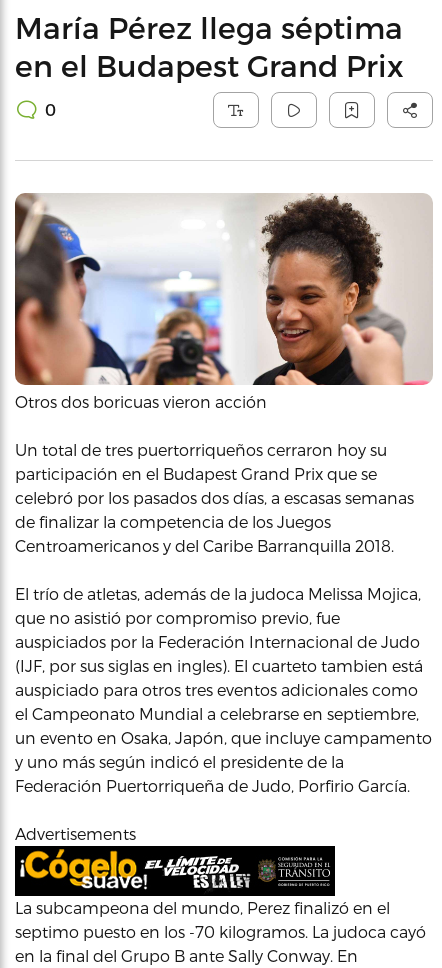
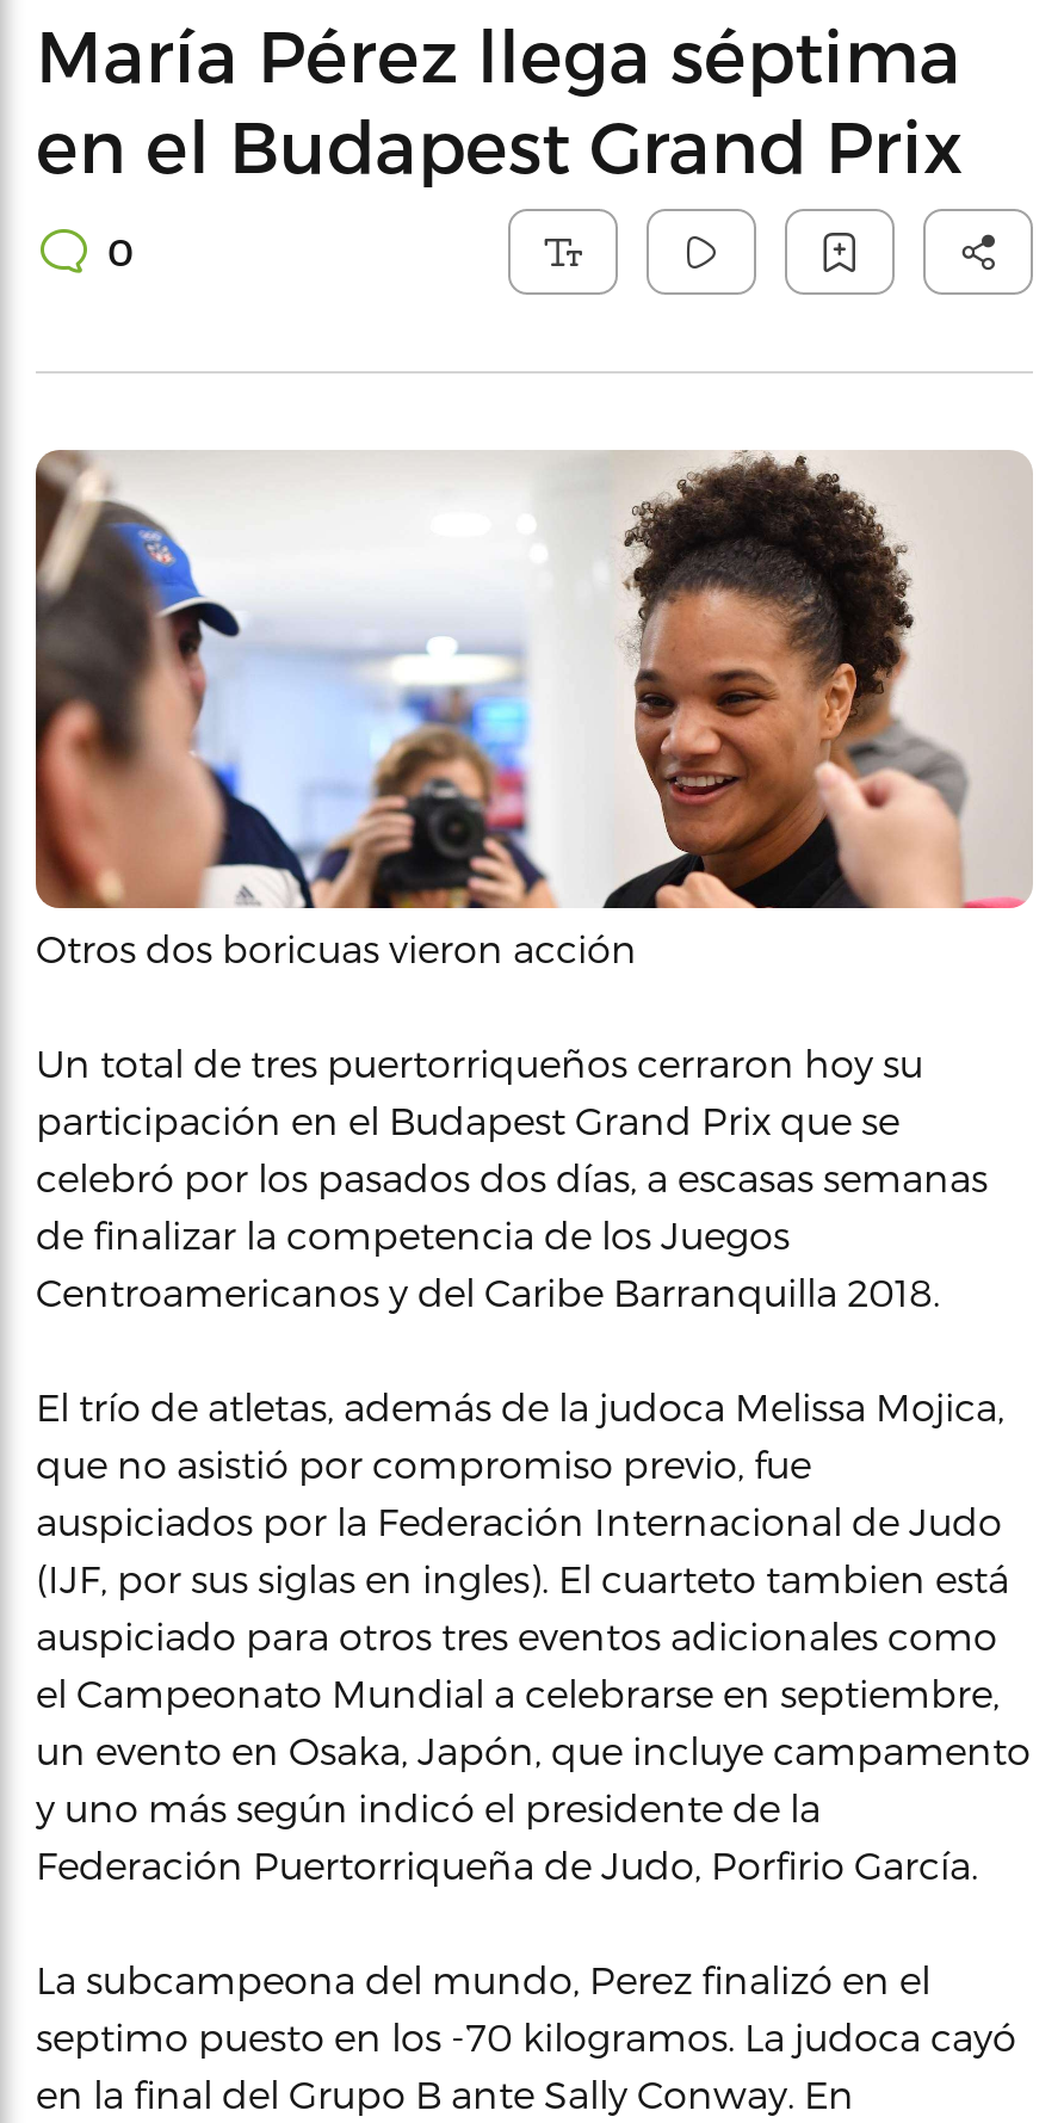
- Advertisements

- [image]
